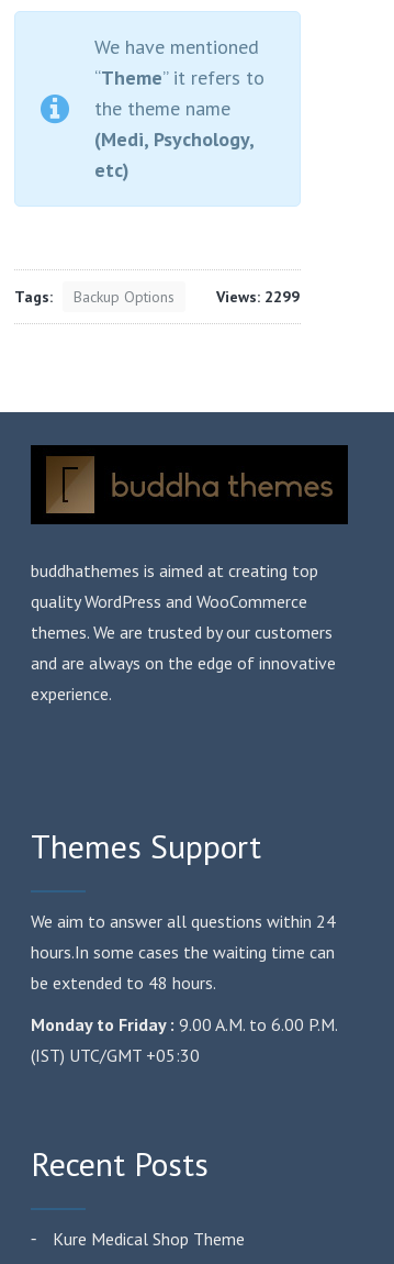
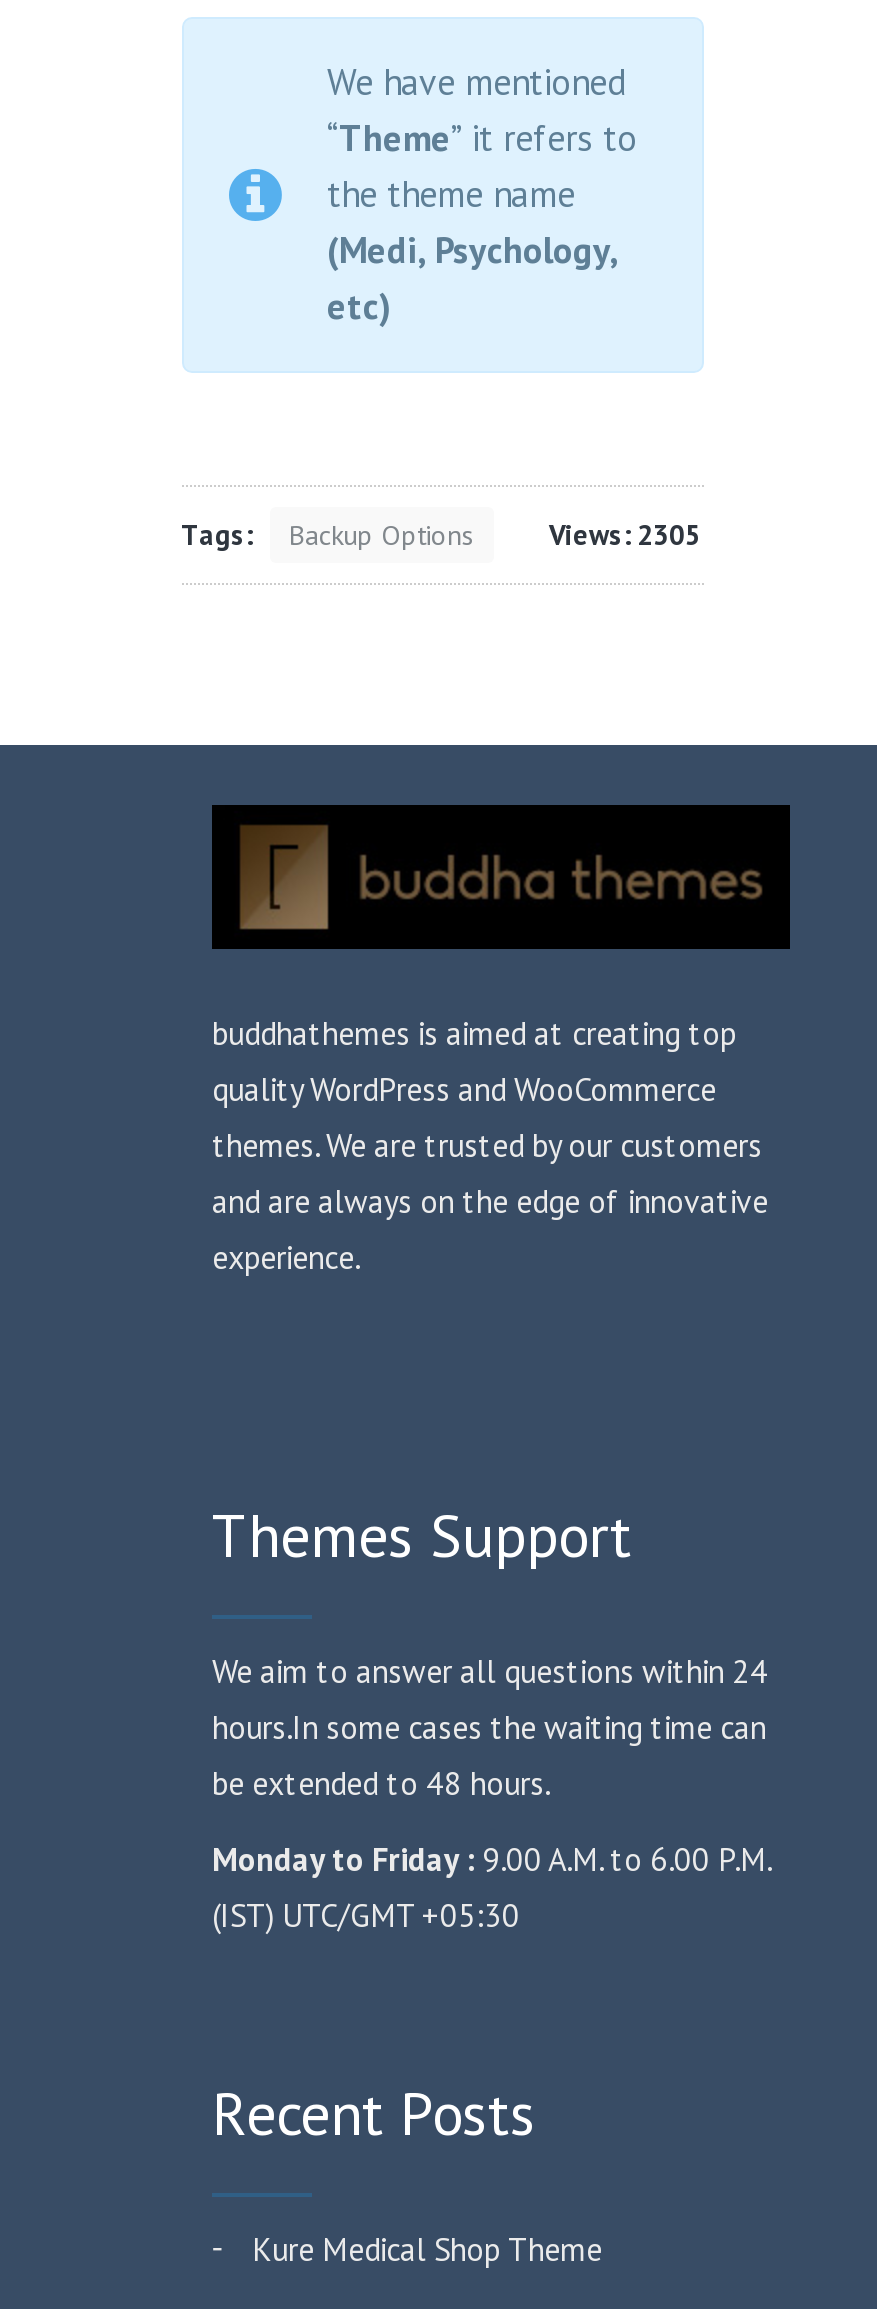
- Backup Options Views: 2299
+ Backup Options Views: 2305
